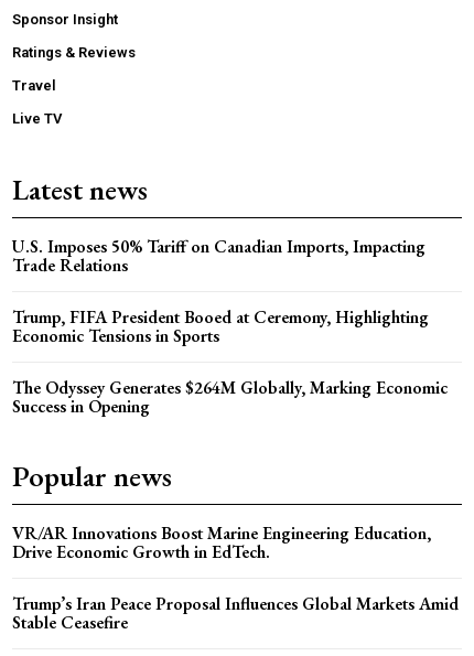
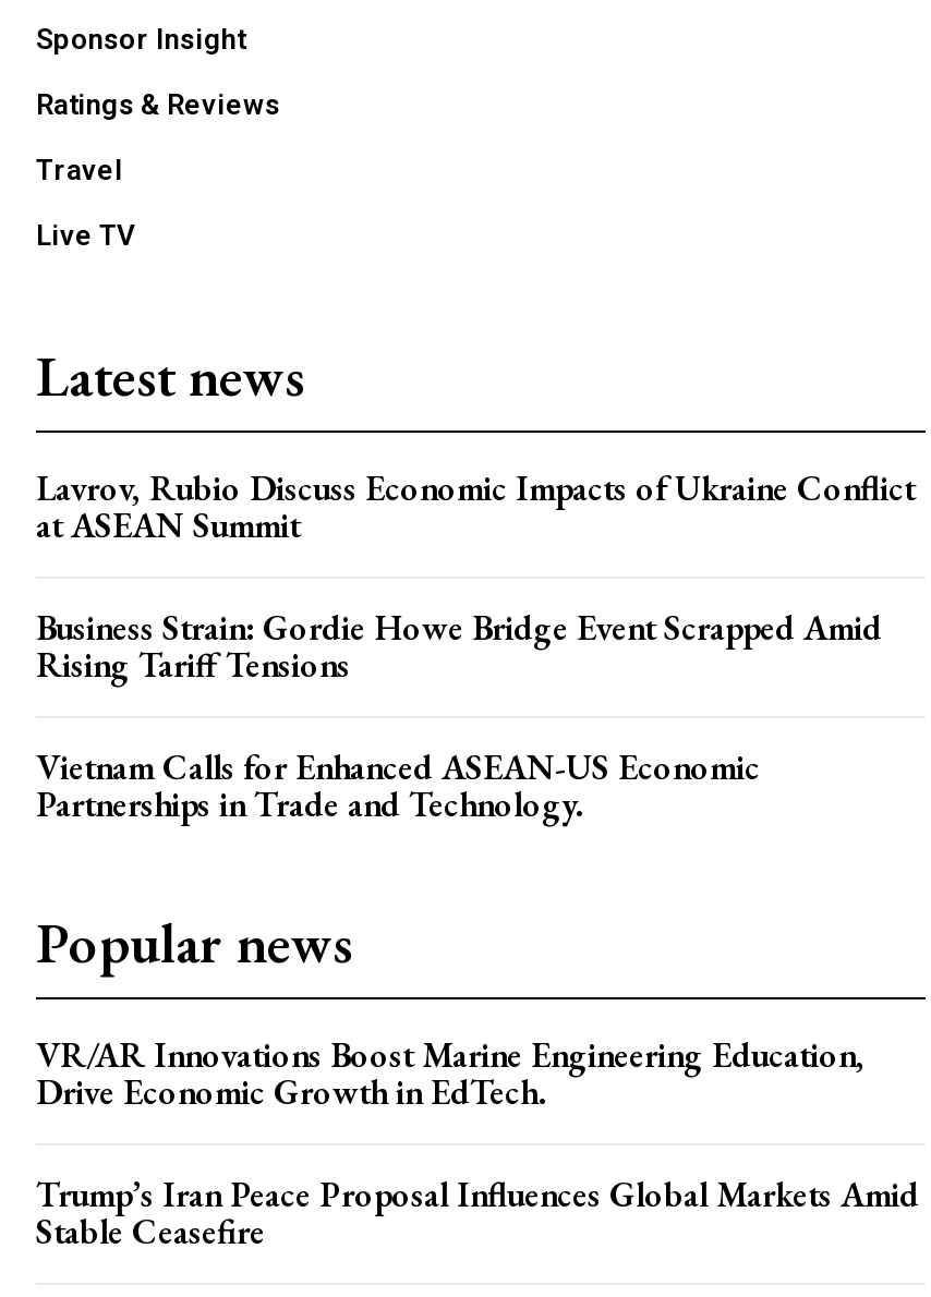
- U.S. Imposes 50% Tariff on Canadian Imports, Impacting
- Trade Relations
+ Lavrov, Rubio Discuss Economic Impacts of Ukraine Conflict
+ at ASEAN Summit

- Trump, FIFA President Booed at Ceremony, Highlighting
- Economic Tensions in Sports
+ Business Strain: Gordie Howe Bridge Event Scrapped Amid
+ Rising Tariff Tensions

- The Odyssey Generates $264M Globally, Marking Economic
- Success in Opening
+ Vietnam Calls for Enhanced ASEAN-US Economic
+ Partnerships in Trade and Technology.
